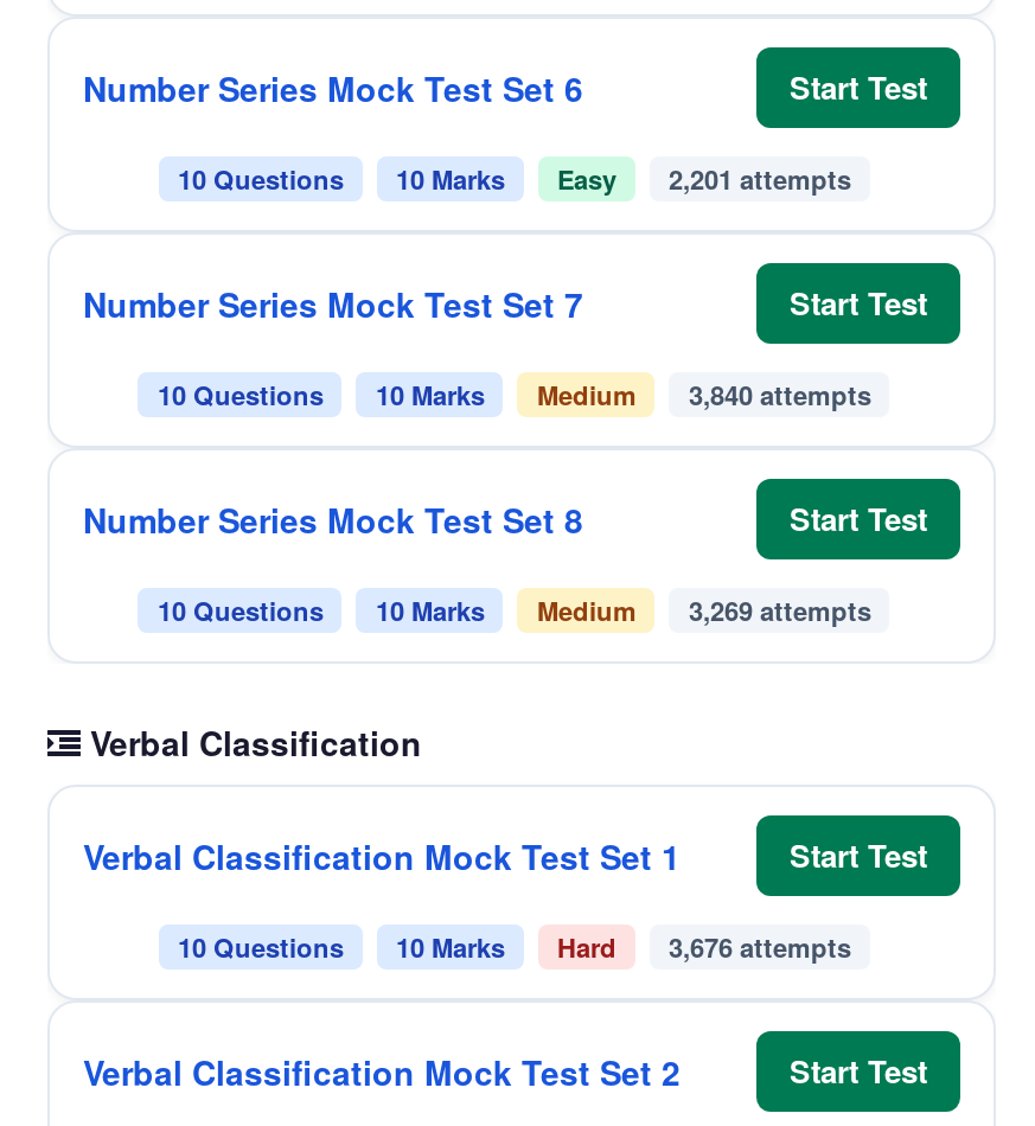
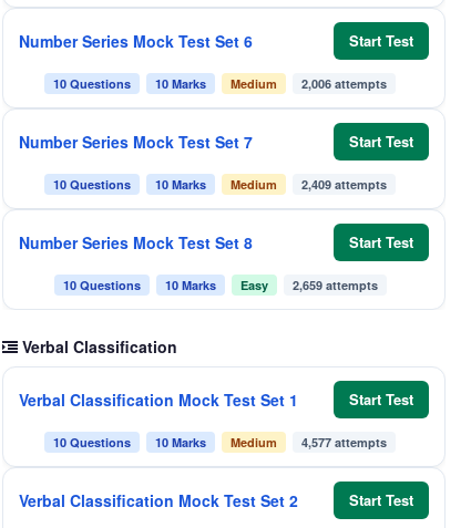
- Easy
- 2,201 attempts
+ Medium
+ 2,006 attempts

- 10 Questions 10 Marks Medium 3,840 attempts
+ 10 Questions 10 Marks Medium 2,409 attempts

- Medium
- 3,269 attempts
+ Easy
+ 2,659 attempts

- Hard
- 3,676 attempts
+ Medium
+ 4,577 attempts
